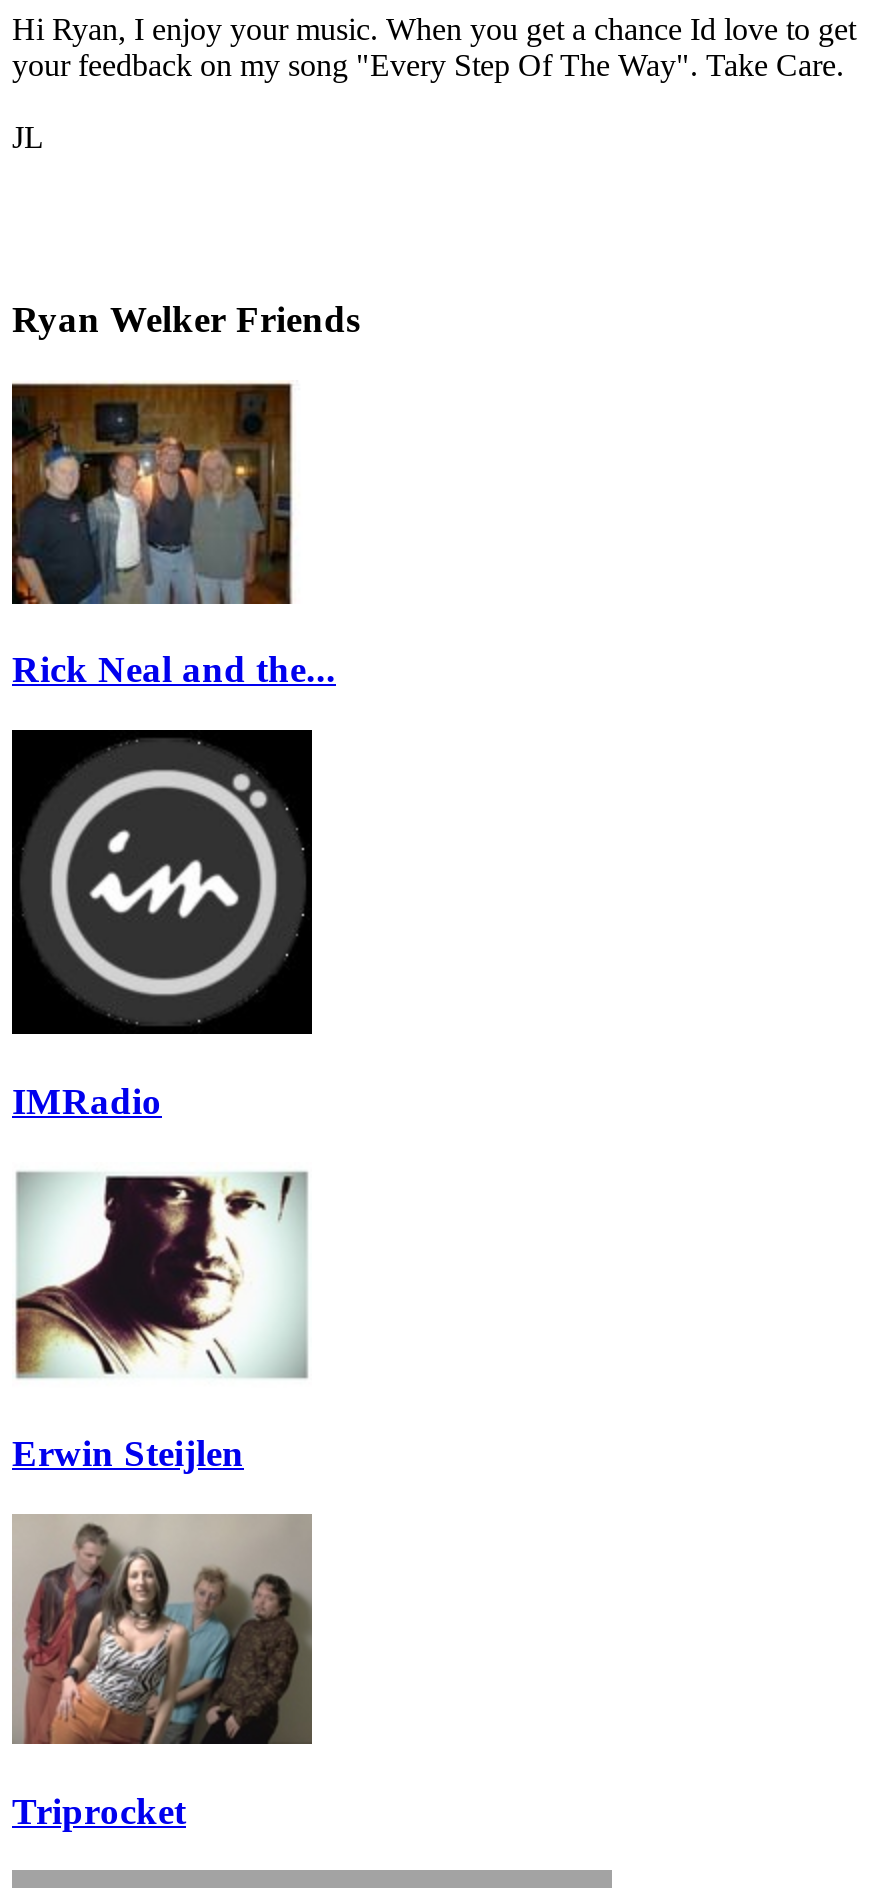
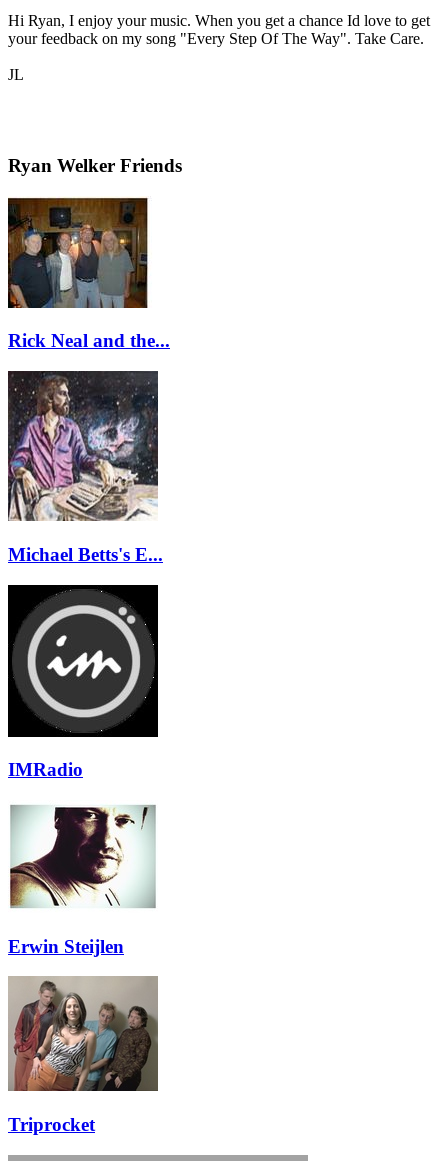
+ [image]
+ Michael Betts's E...
